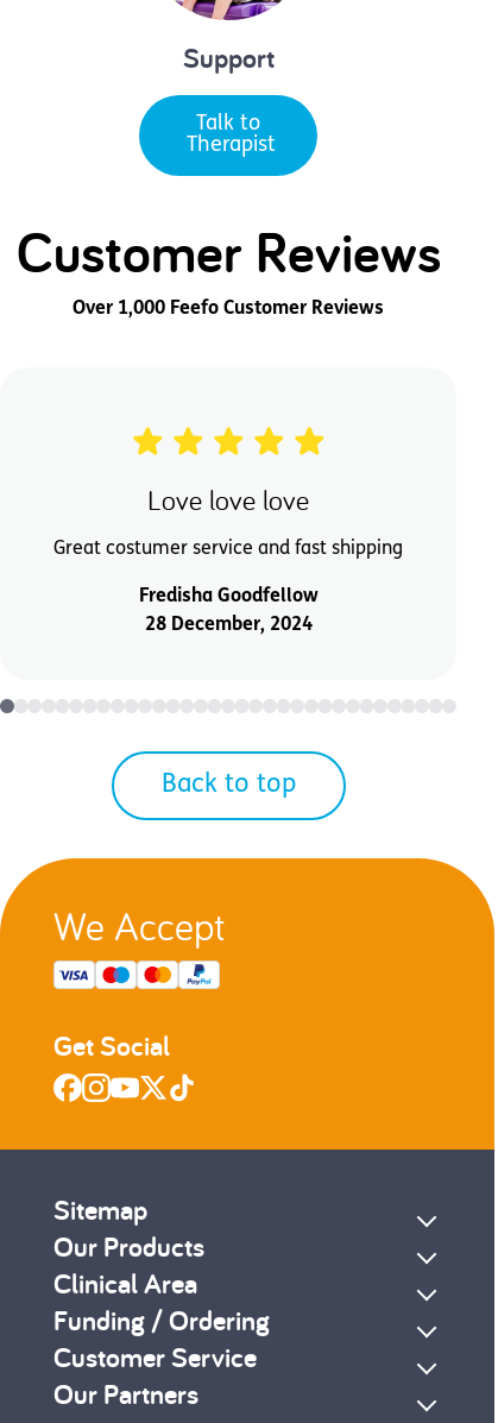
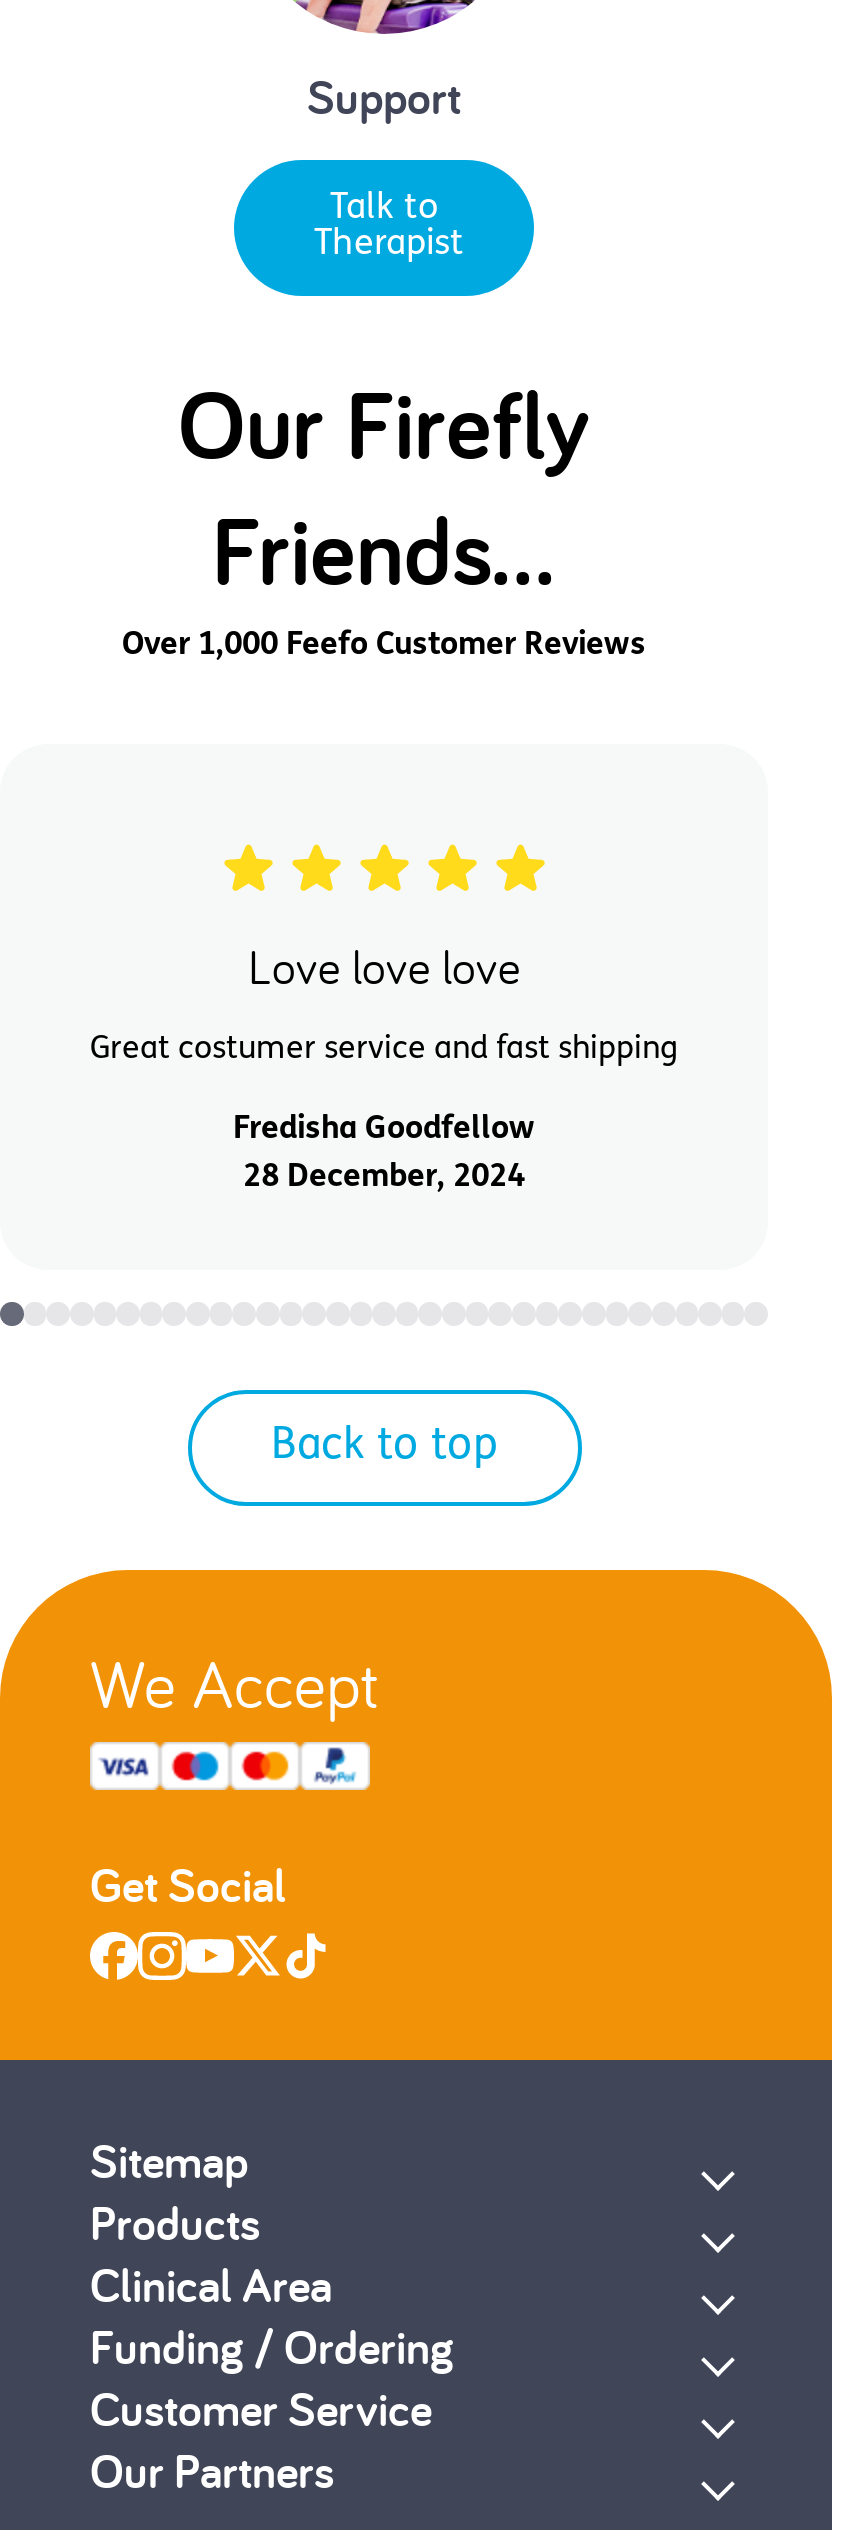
- Customer Reviews
+ Our Firefly
+ Friends...

- Our Products
+ Products
